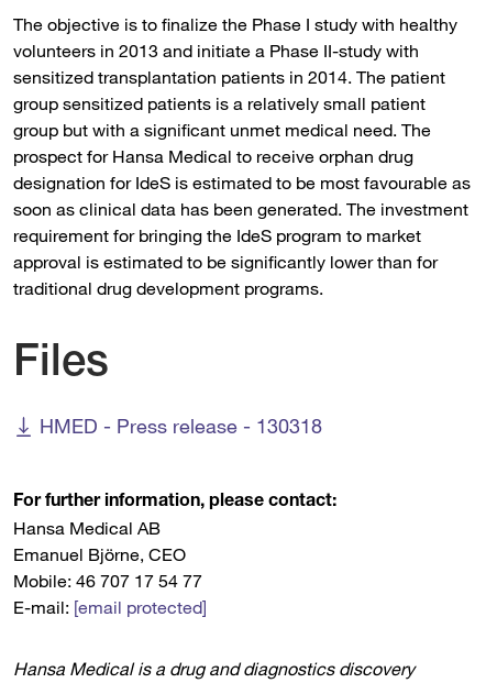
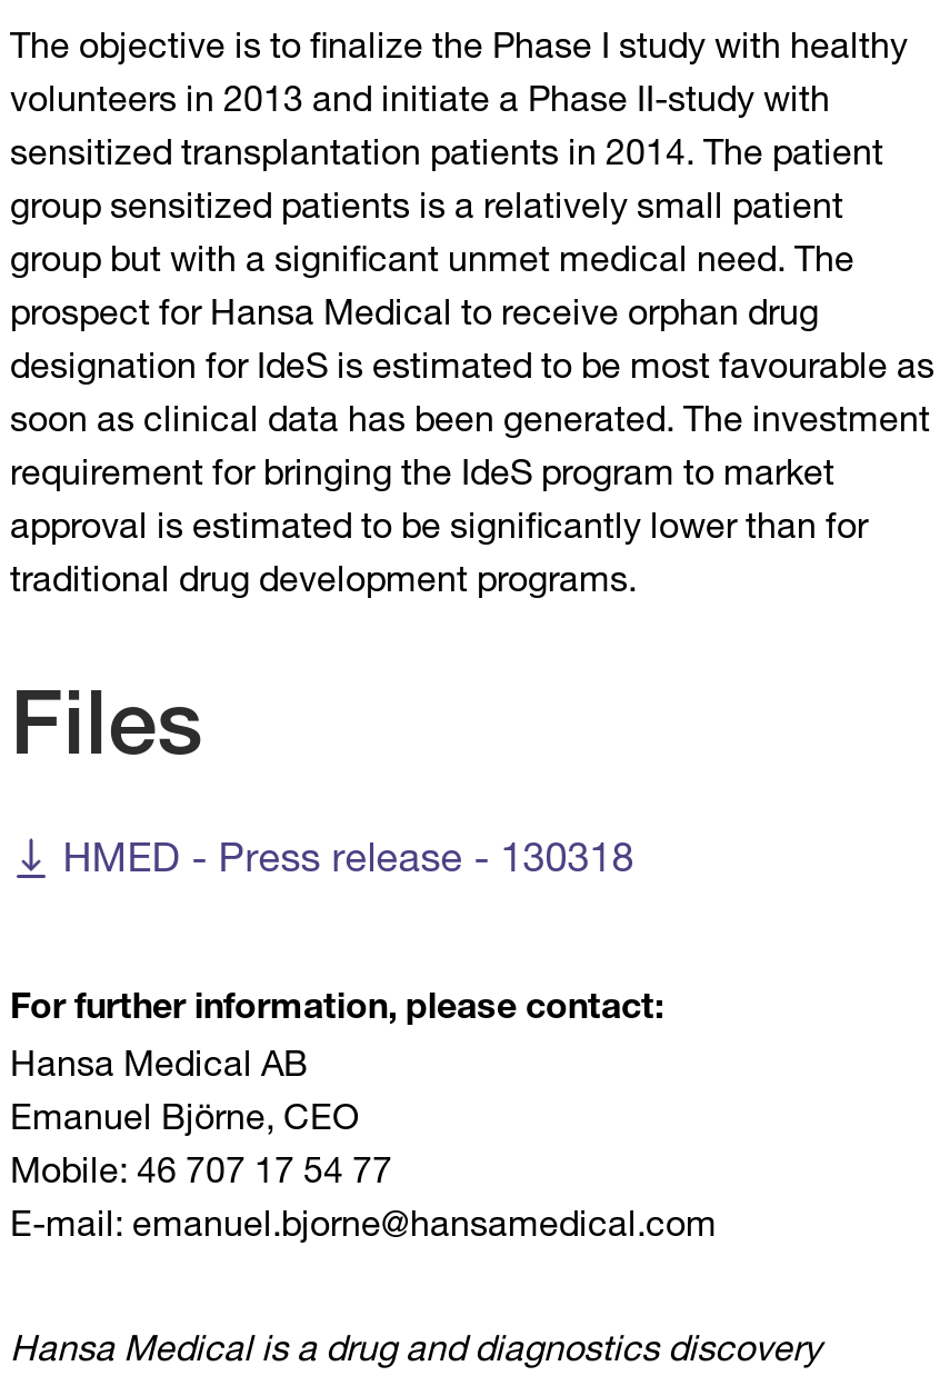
- E-mail: [email protected]
+ E-mail: emanuel.bjorne@hansamedical.com
